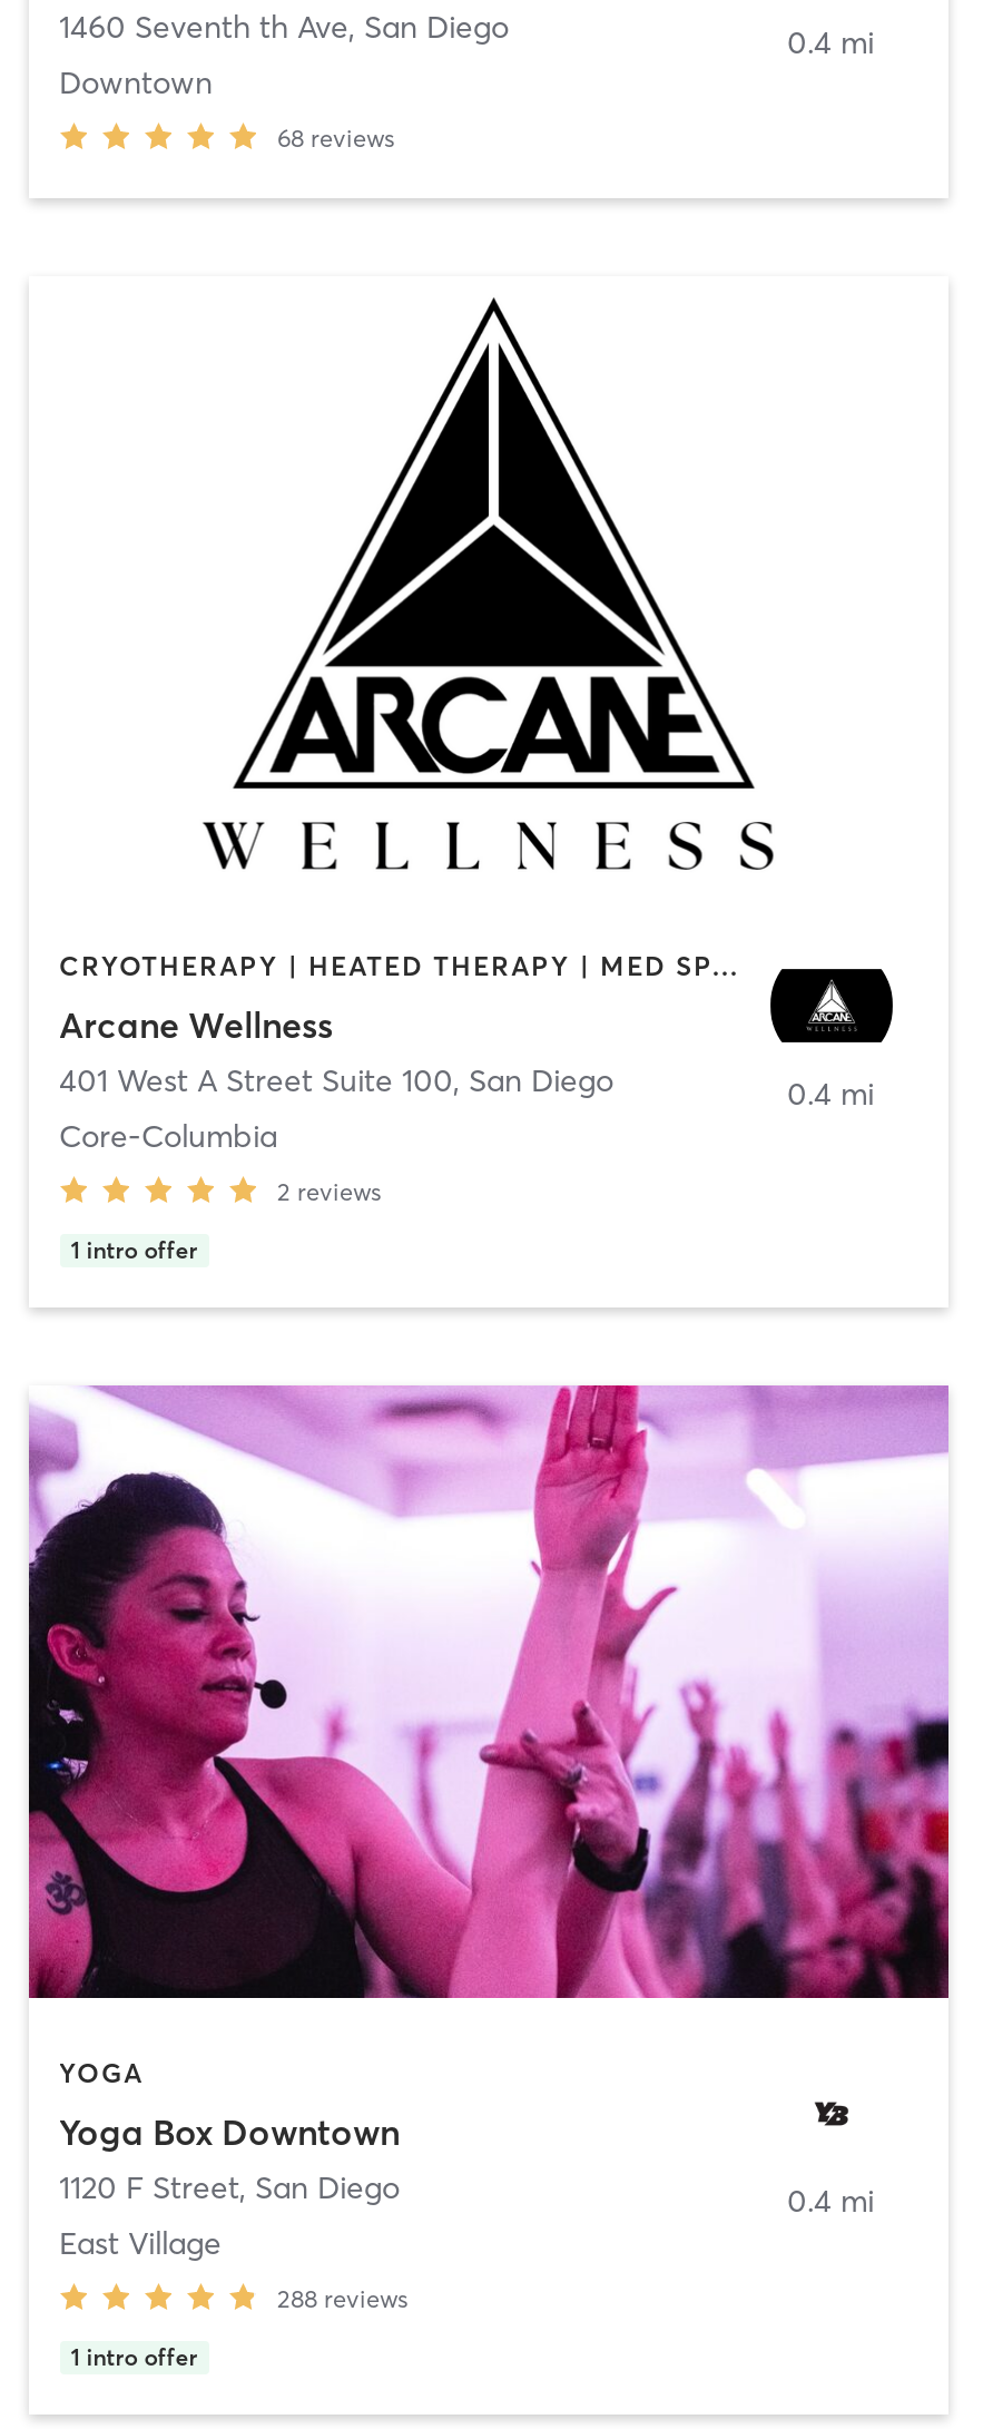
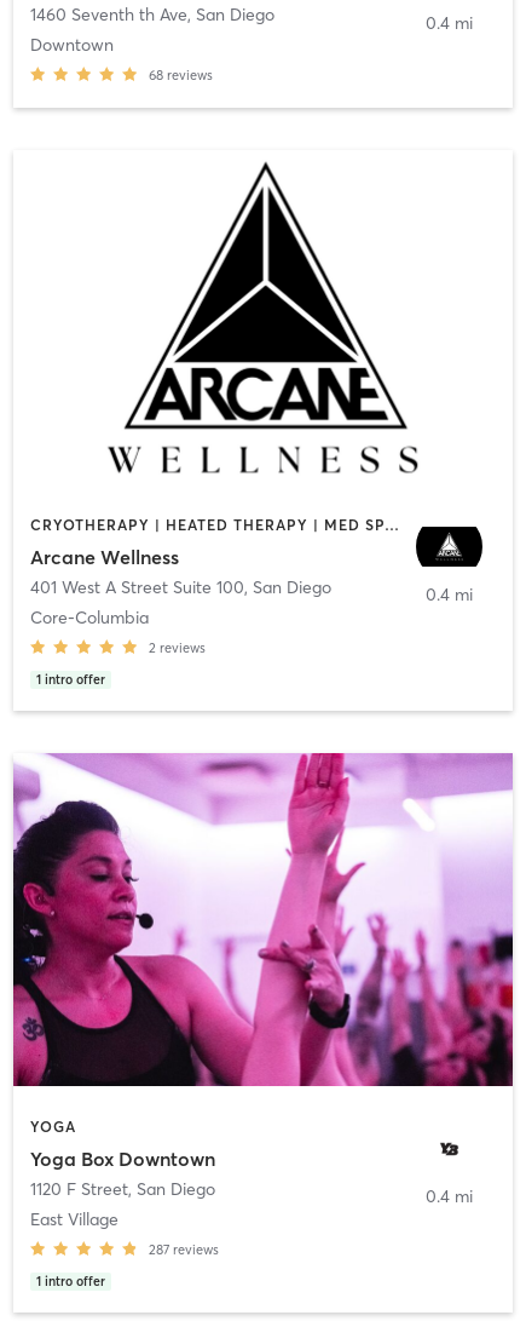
- 288 reviews
+ 287 reviews
